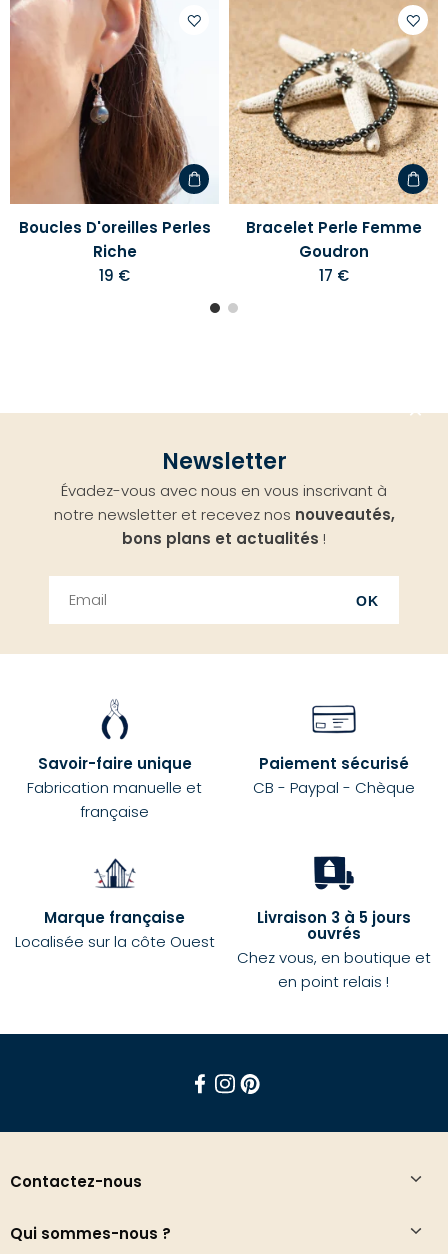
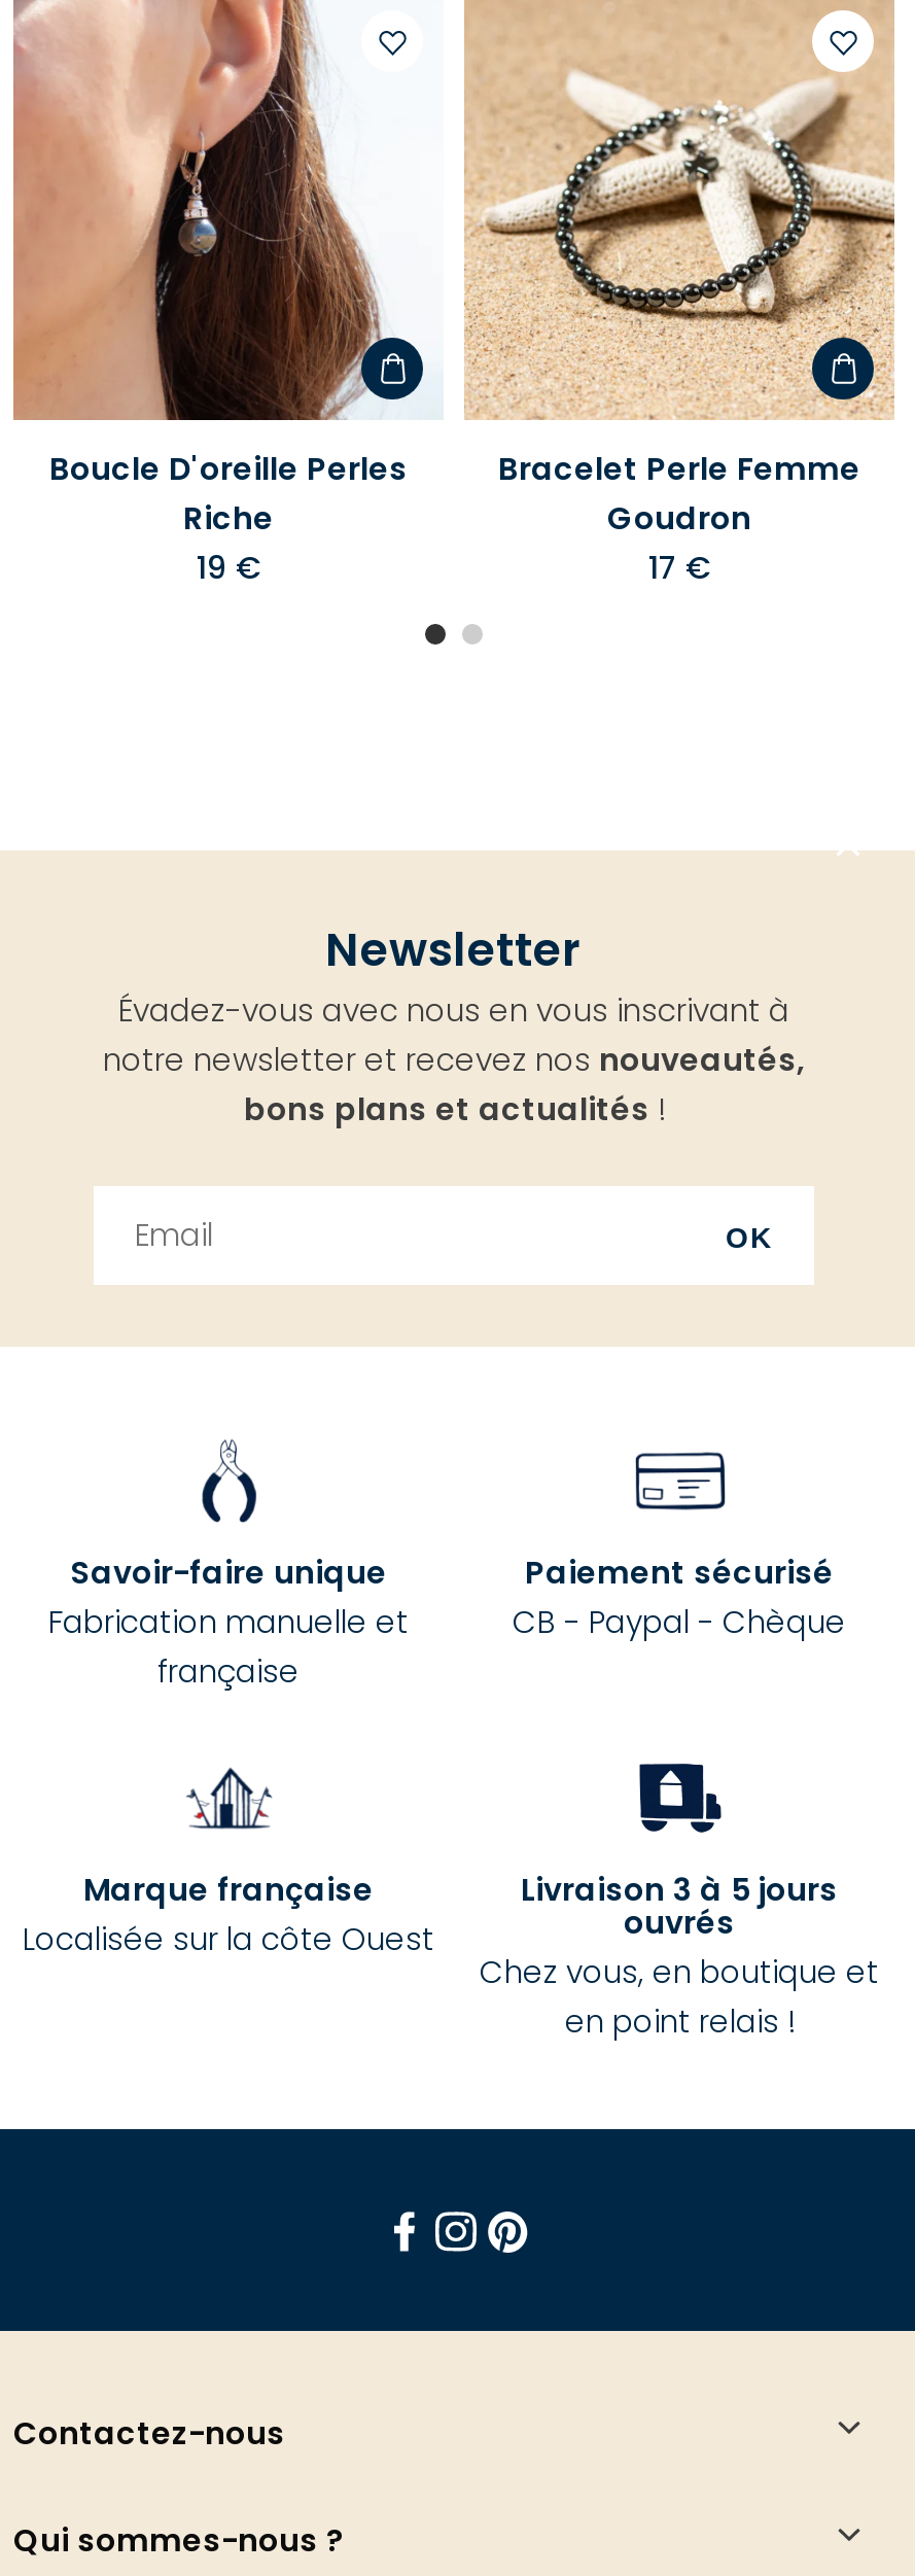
- Boucles D'oreilles Perles
+ Boucle D'oreille Perles
